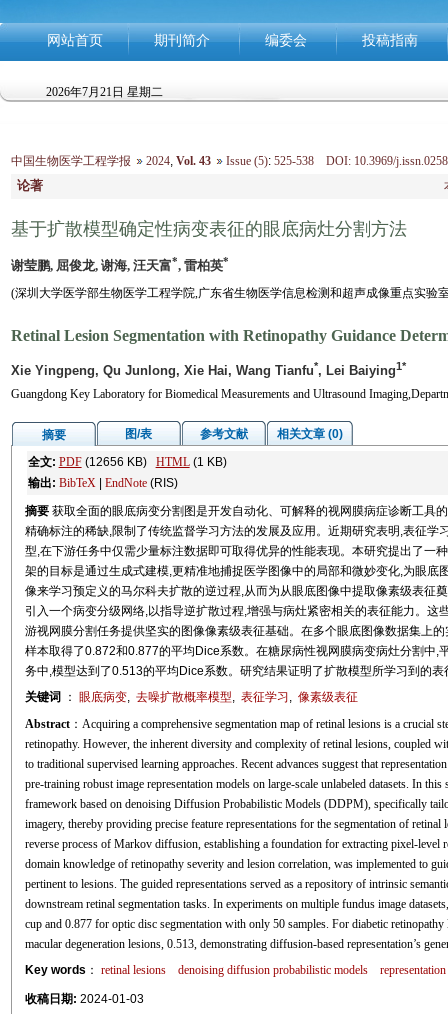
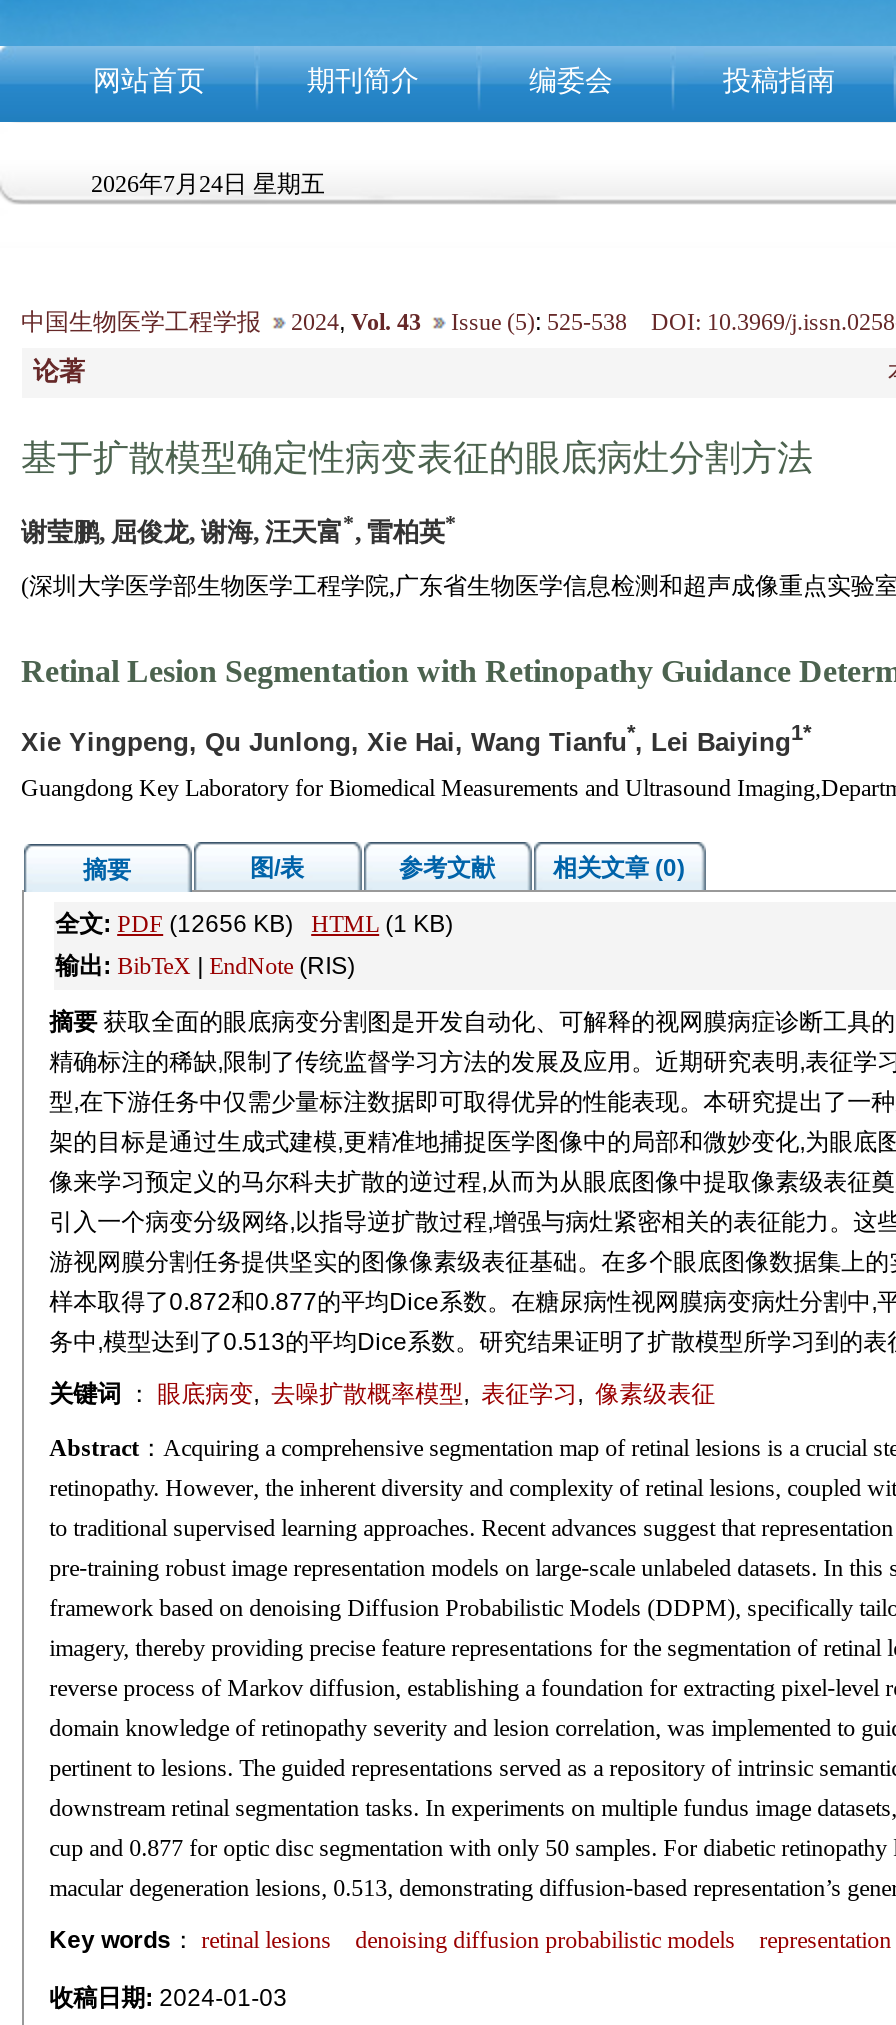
- 2026年7月21日 星期二
+ 2026年7月24日 星期五
